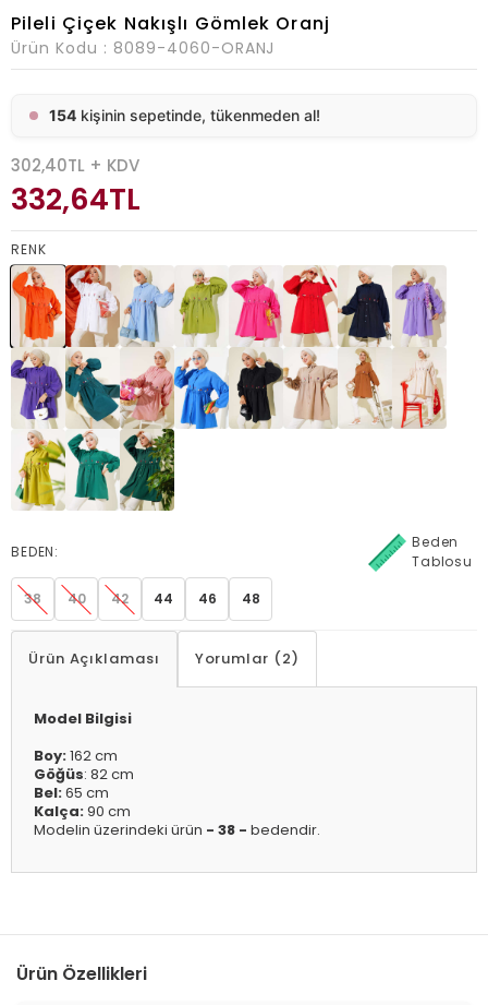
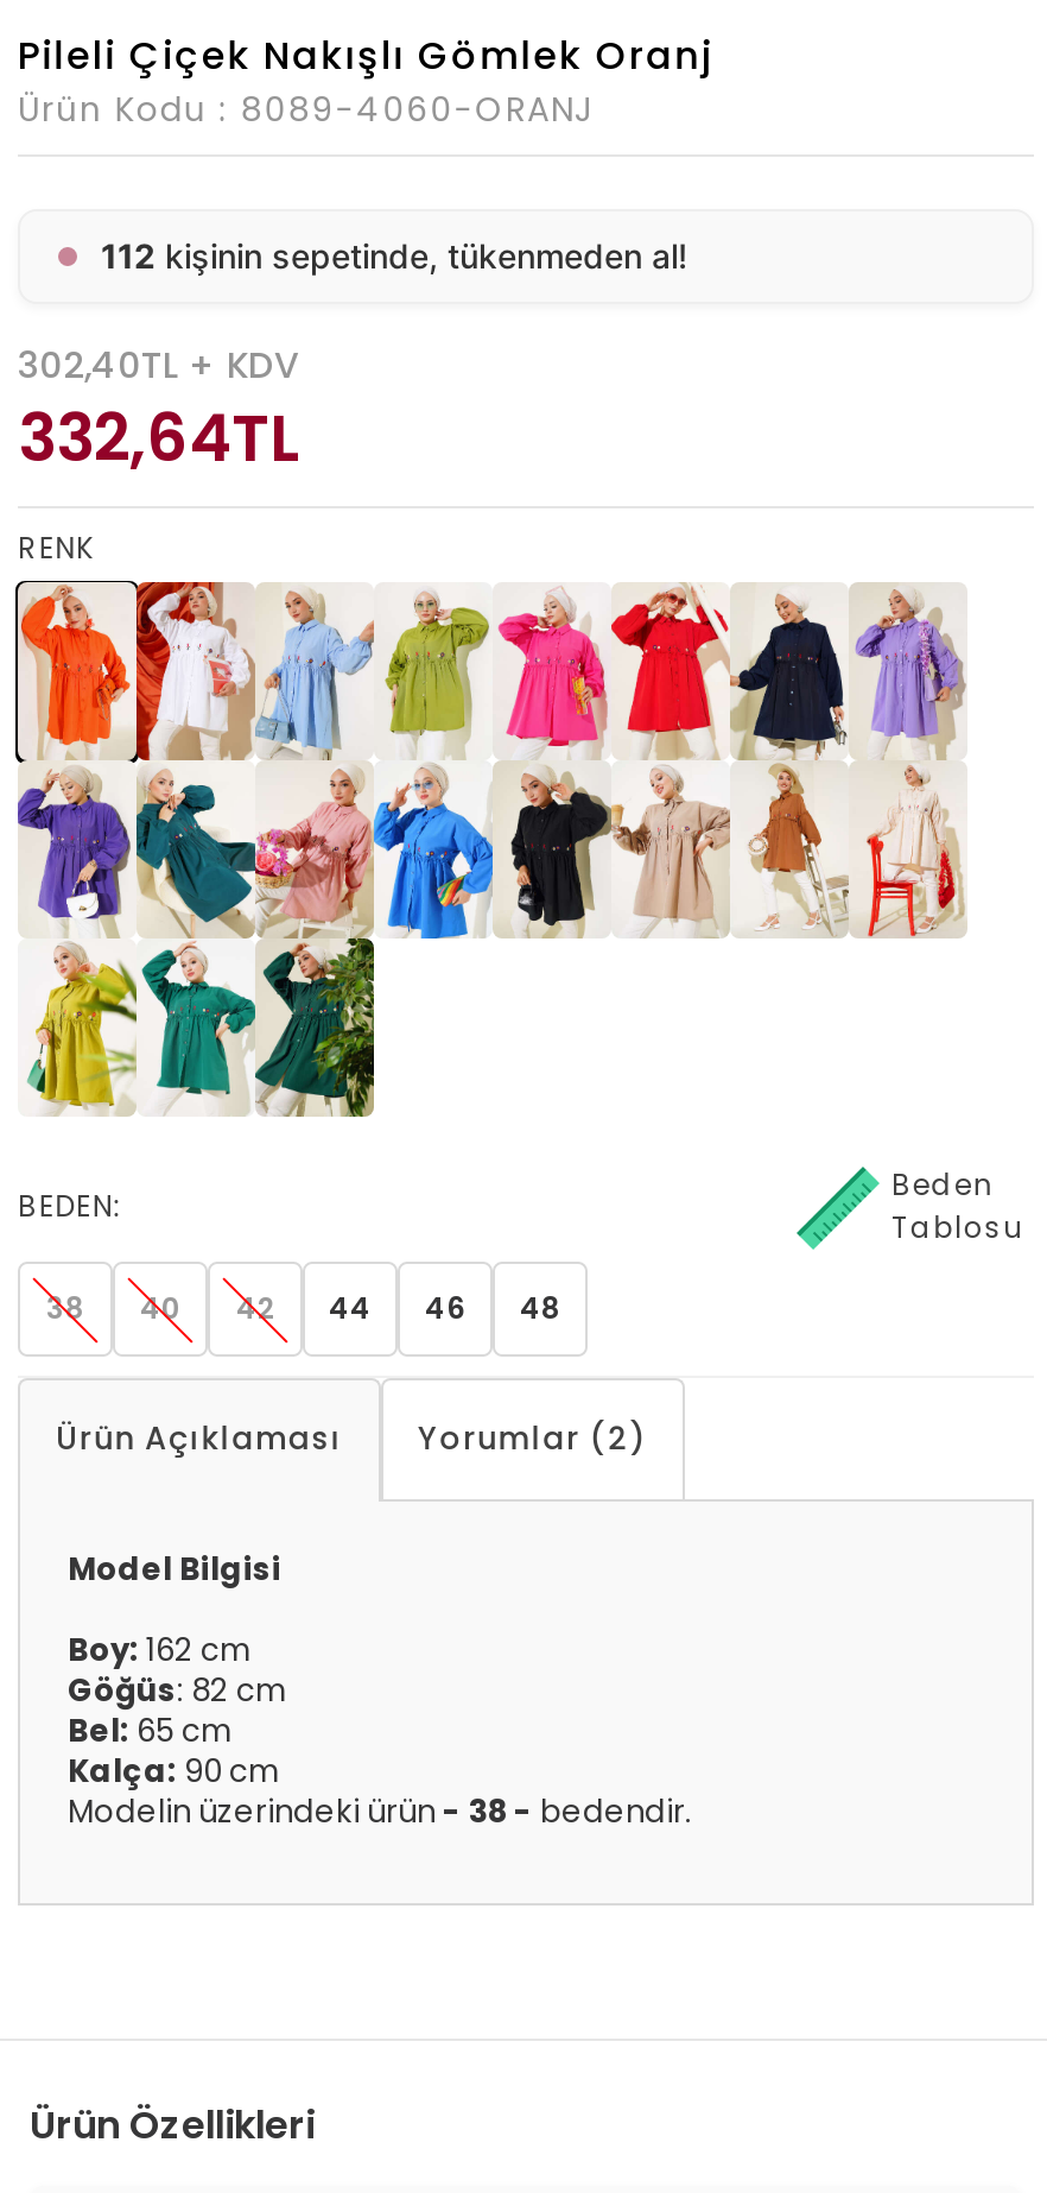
- 154 kişinin sepetinde, tükenmeden al!
+ 112 kişinin sepetinde, tükenmeden al!
